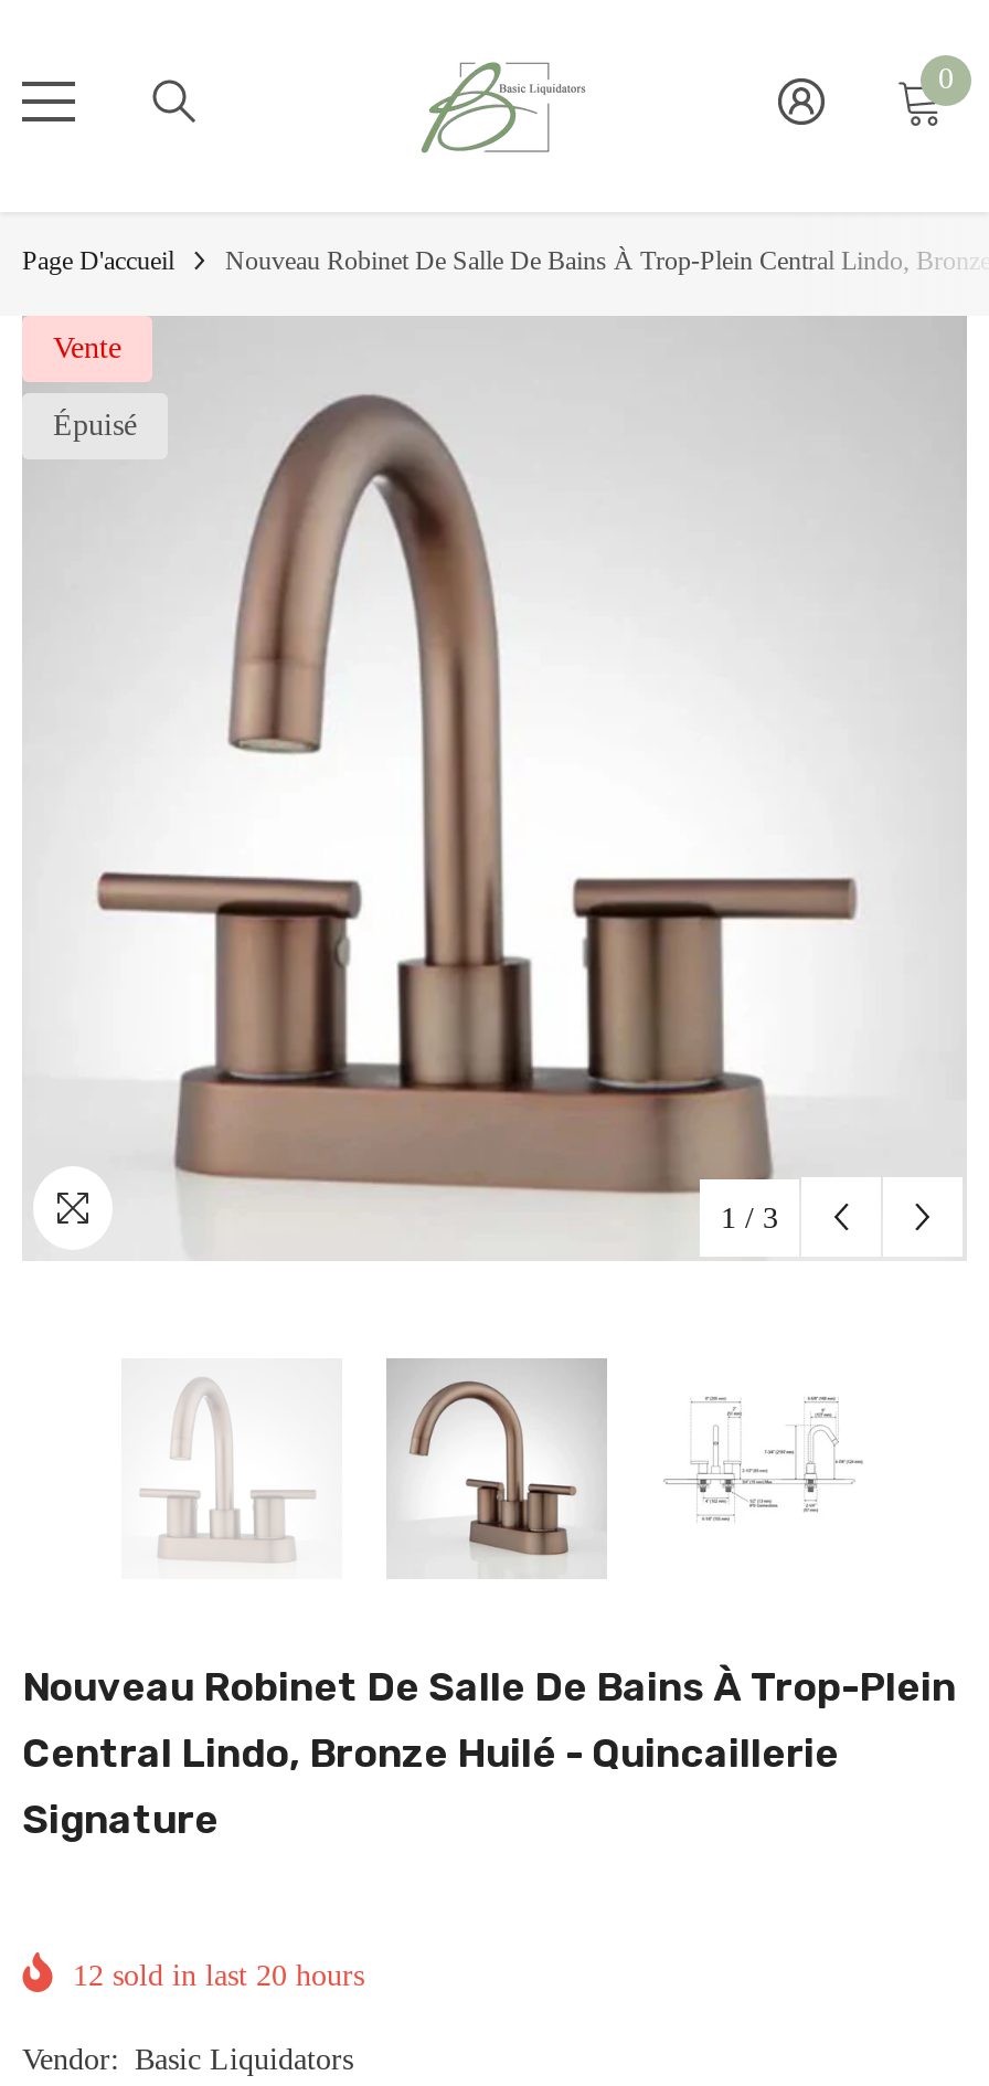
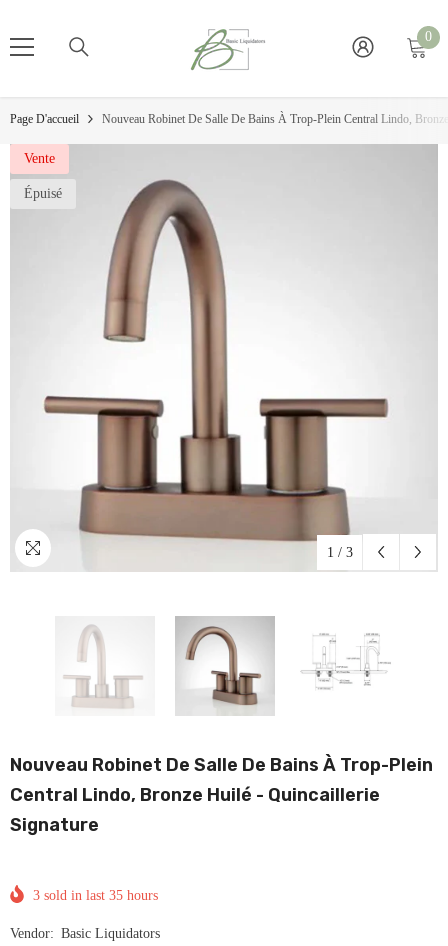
- 12 sold in last 20 hours
+ 3 sold in last 35 hours
